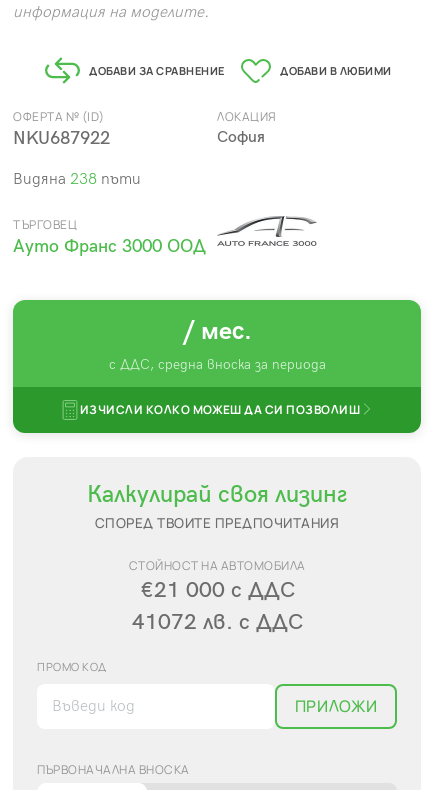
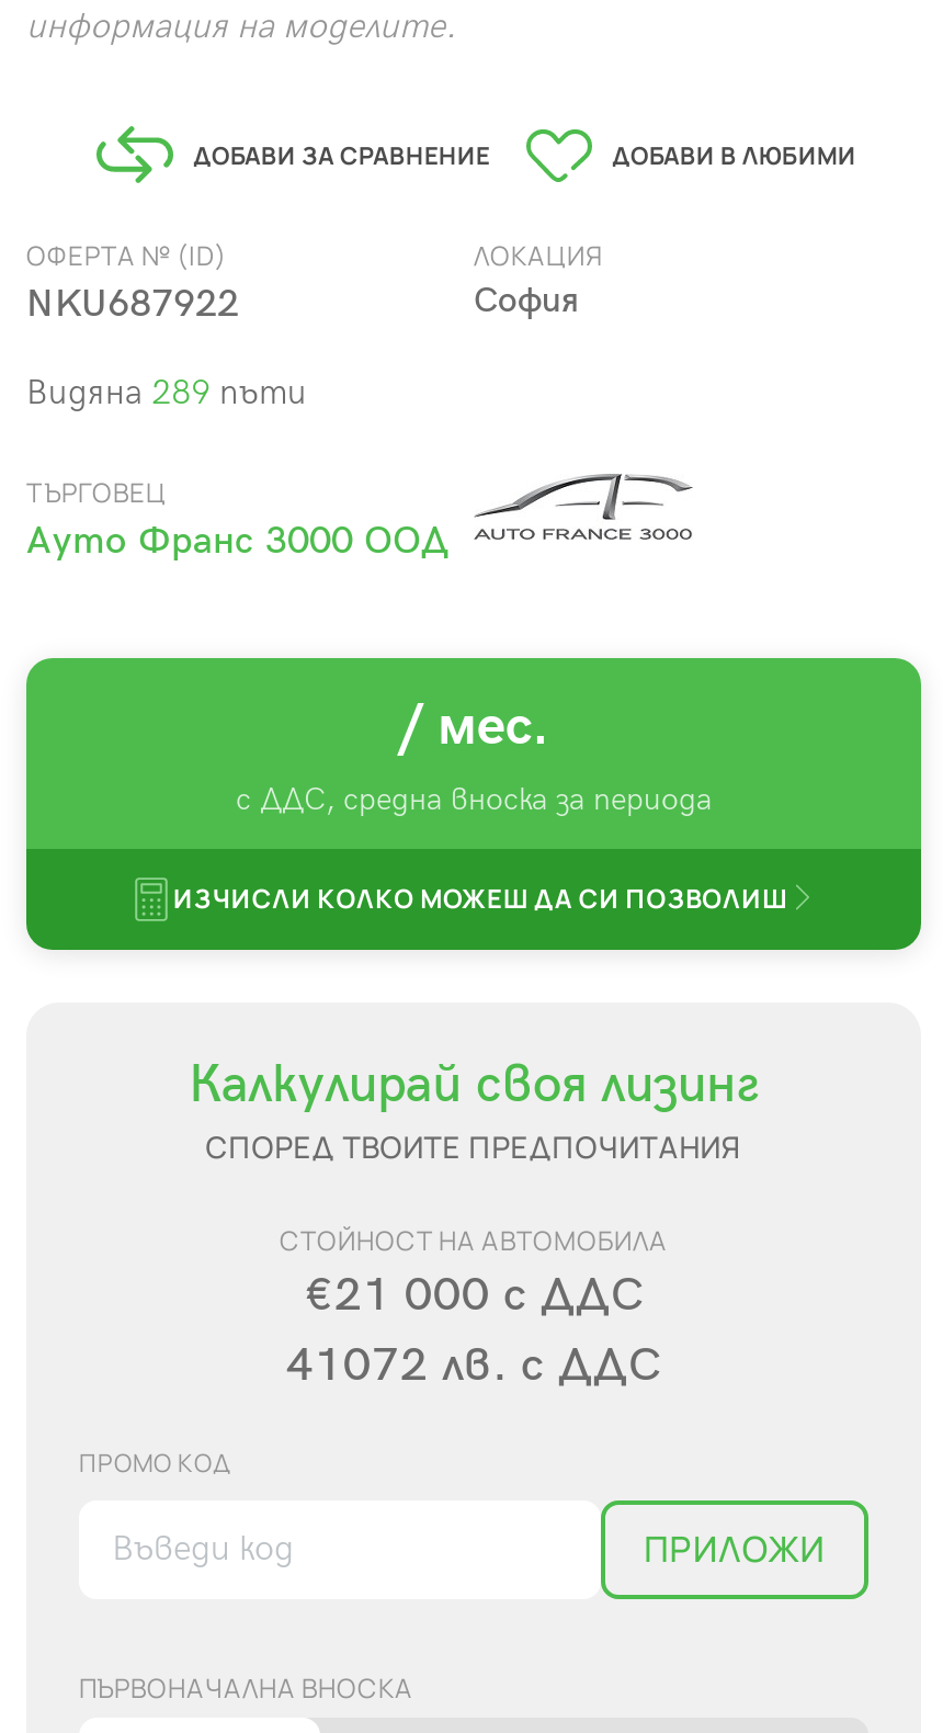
- Видяна 238 пъти
+ Видяна 289 пъти
